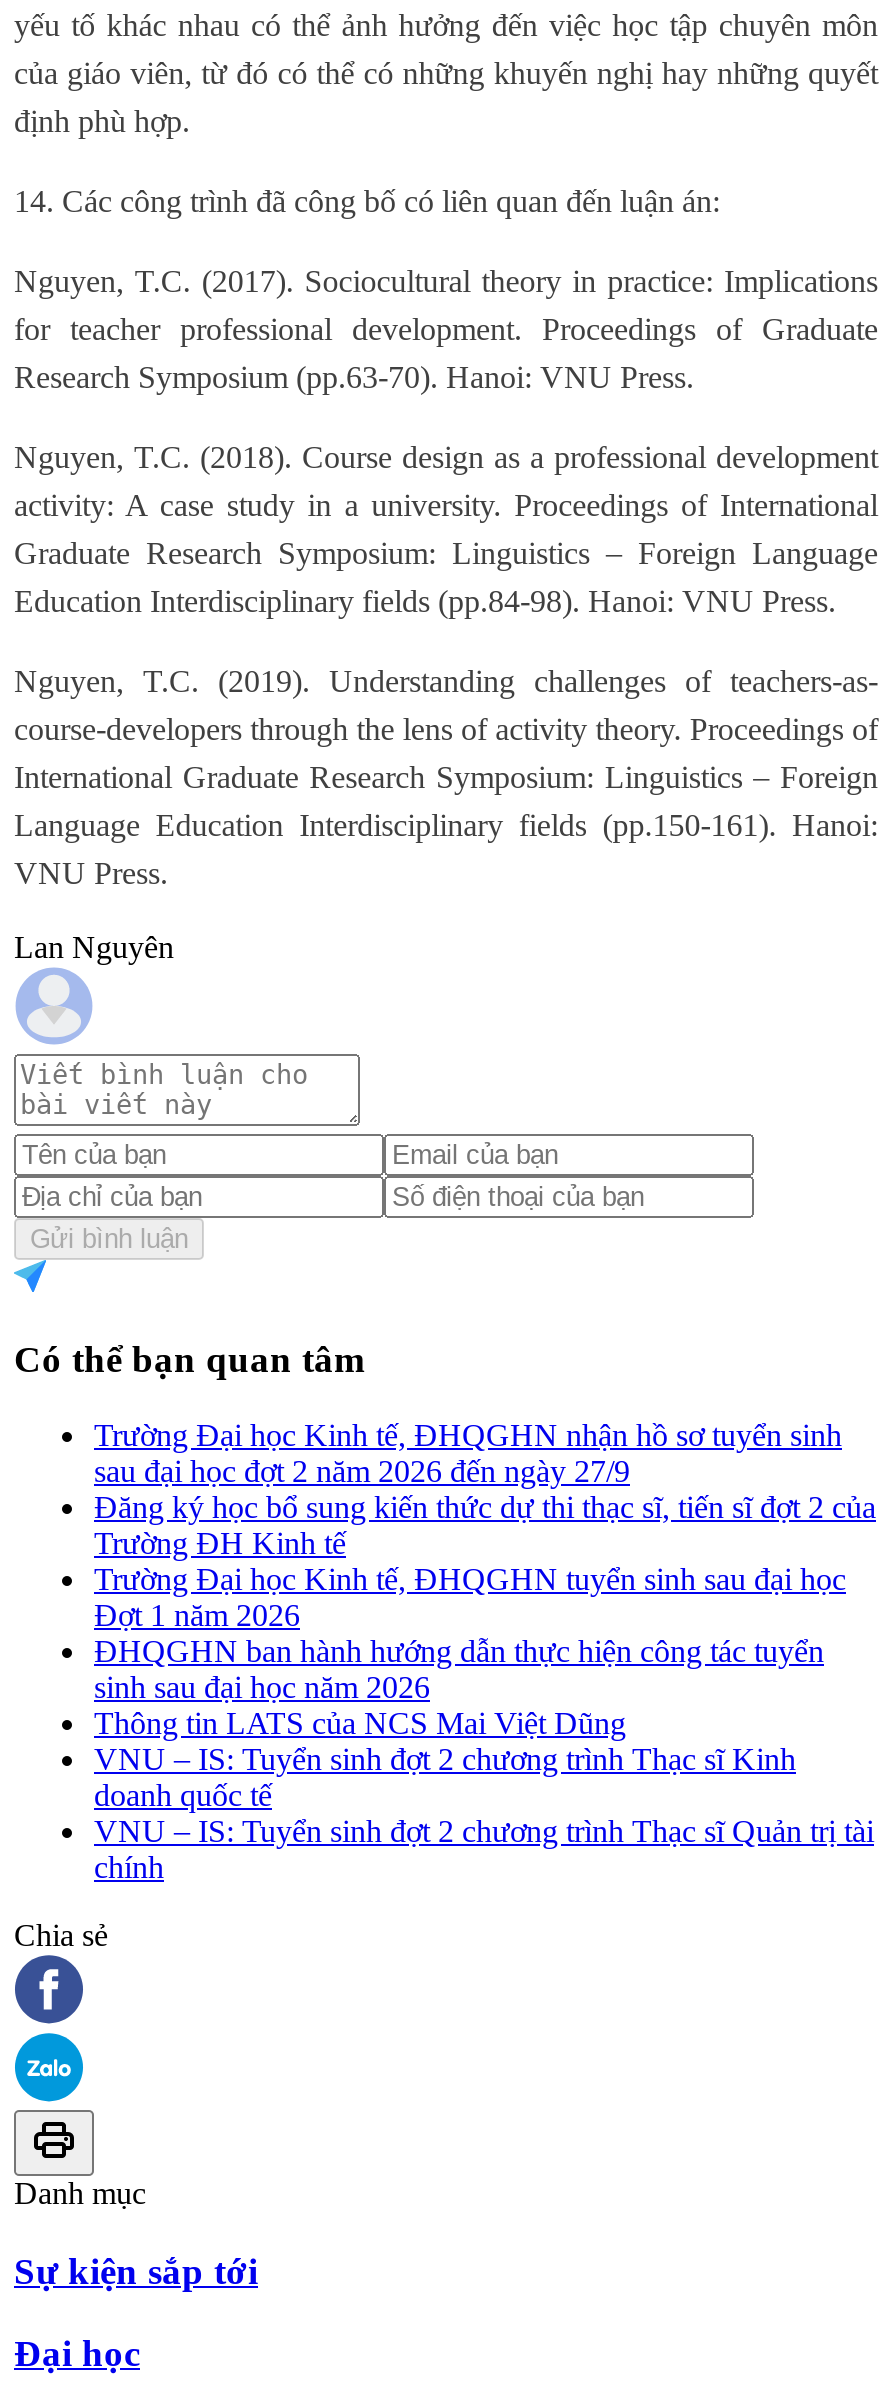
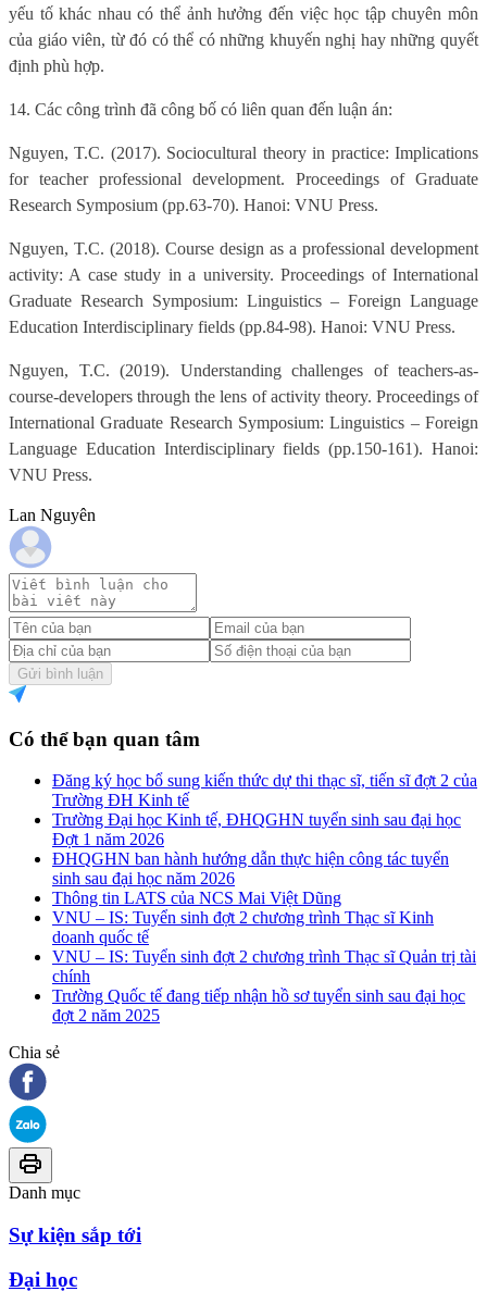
- Trường Đại học Kinh tế, ĐHQGHN nhận hồ sơ tuyển sinh
- sau đại học đợt 2 năm 2026 đến ngày 27/9

moved up: Đăng ký học bổ sung kiến thức dự thi thạc sĩ, tiến sĩ đợt 2 của | Trường ĐH Kinh tế | Trường Đại học Kinh tế, ĐHQGHN tuyển sinh sau đại học | ... | VNU – IS: Tuyển sinh đợt 2 chương trình Thạc sĩ Quản trị tài | chính

+ Trường Quốc tế đang tiếp nhận hồ sơ tuyển sinh sau đại học
+ đợt 2 năm 2025
